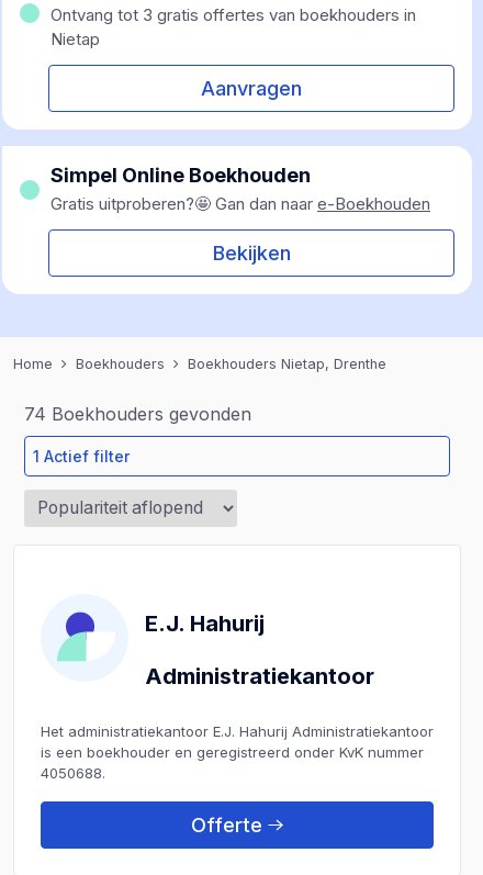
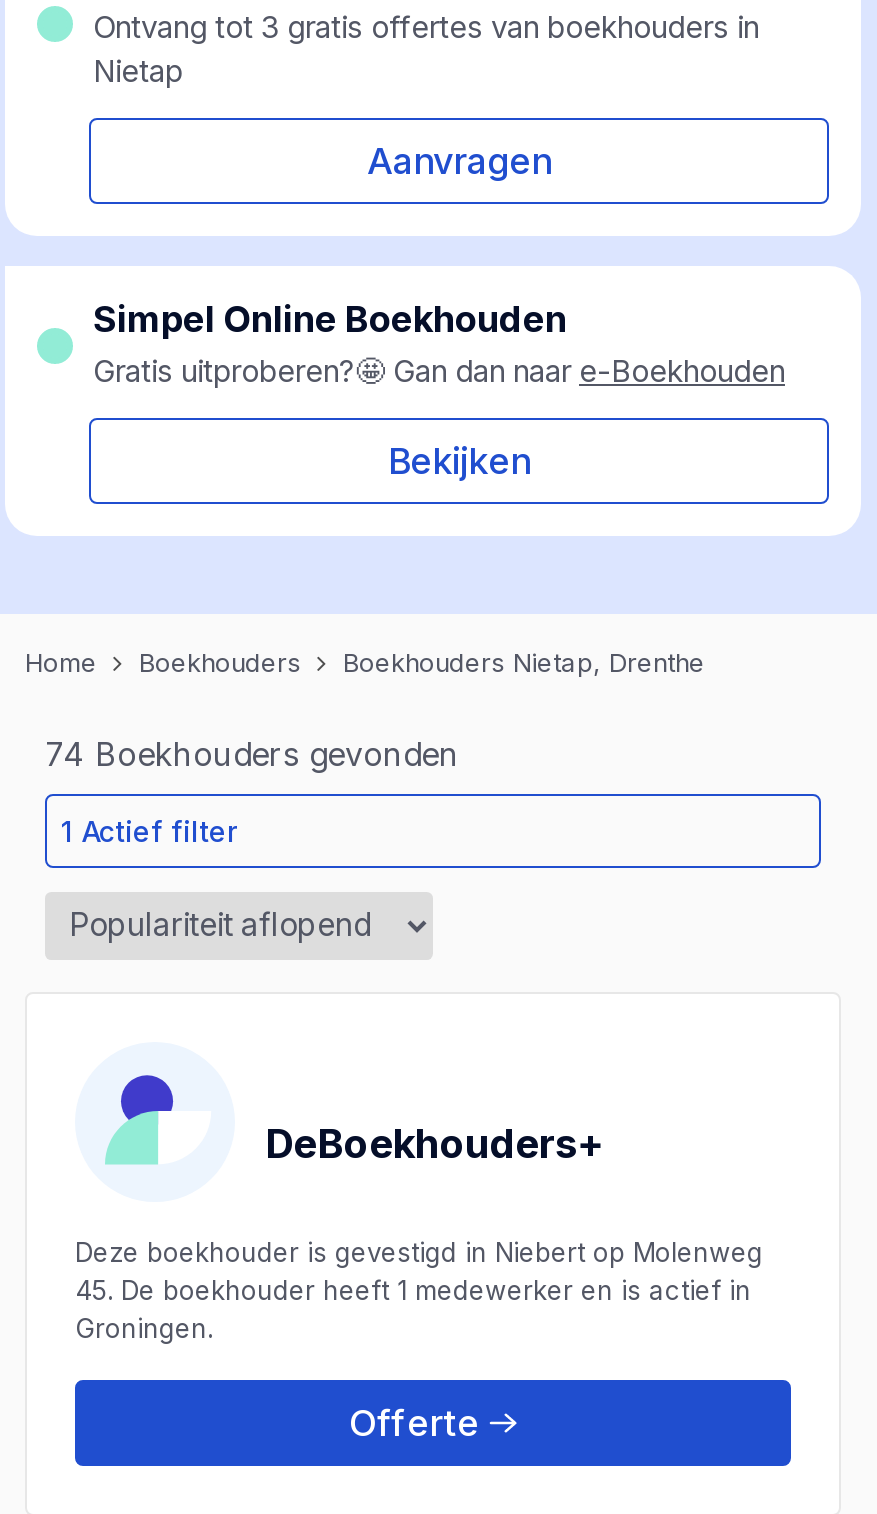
- E.J. Hahurij
- Administratiekantoor
- Het administratiekantoor E.J. Hahurij Administratiekantoor
- is een boekhouder en geregistreerd onder KvK nummer
- 4050688.
+ DeBoekhouders+
+ Deze boekhouder is gevestigd in Niebert op Molenweg
+ 45. De boekhouder heeft 1 medewerker en is actief in
+ Groningen.

moved down: [image]
